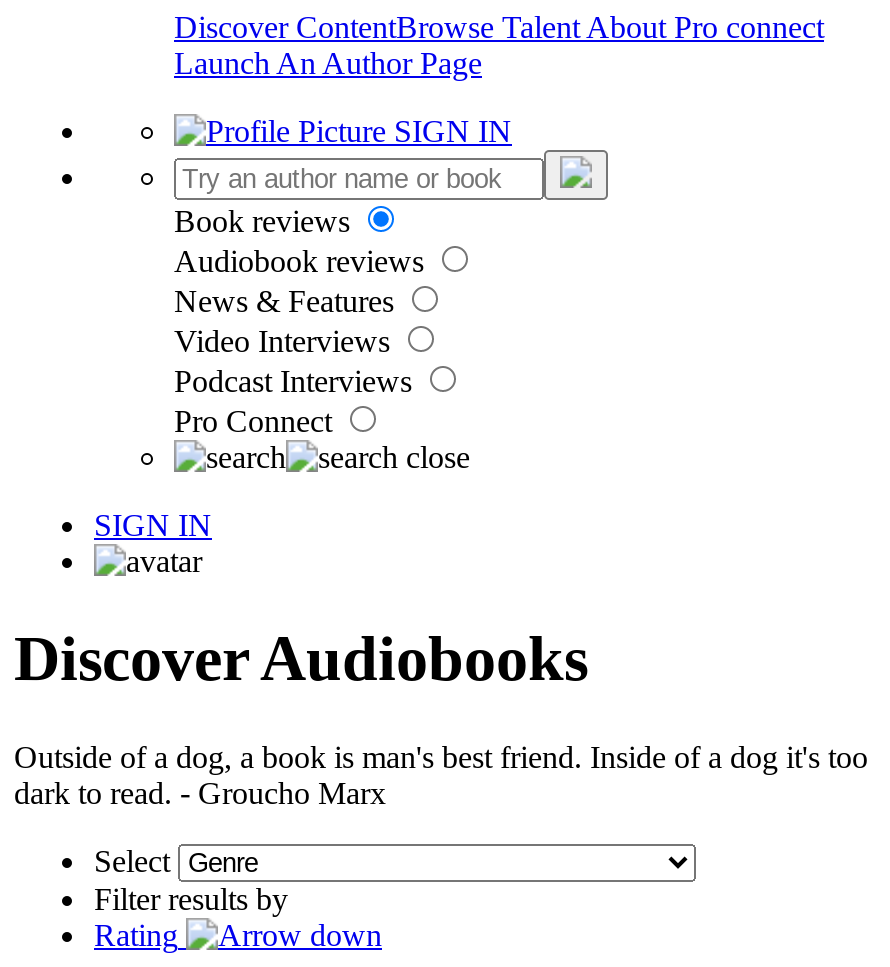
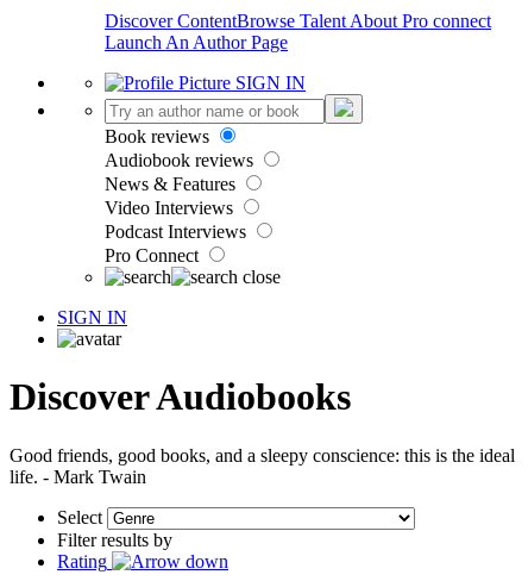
- Outside of a dog, a book is man's best friend. Inside of a dog it's too
- dark to read. - Groucho Marx
+ Good friends, good books, and a sleepy conscience: this is the ideal
+ life. - Mark Twain
